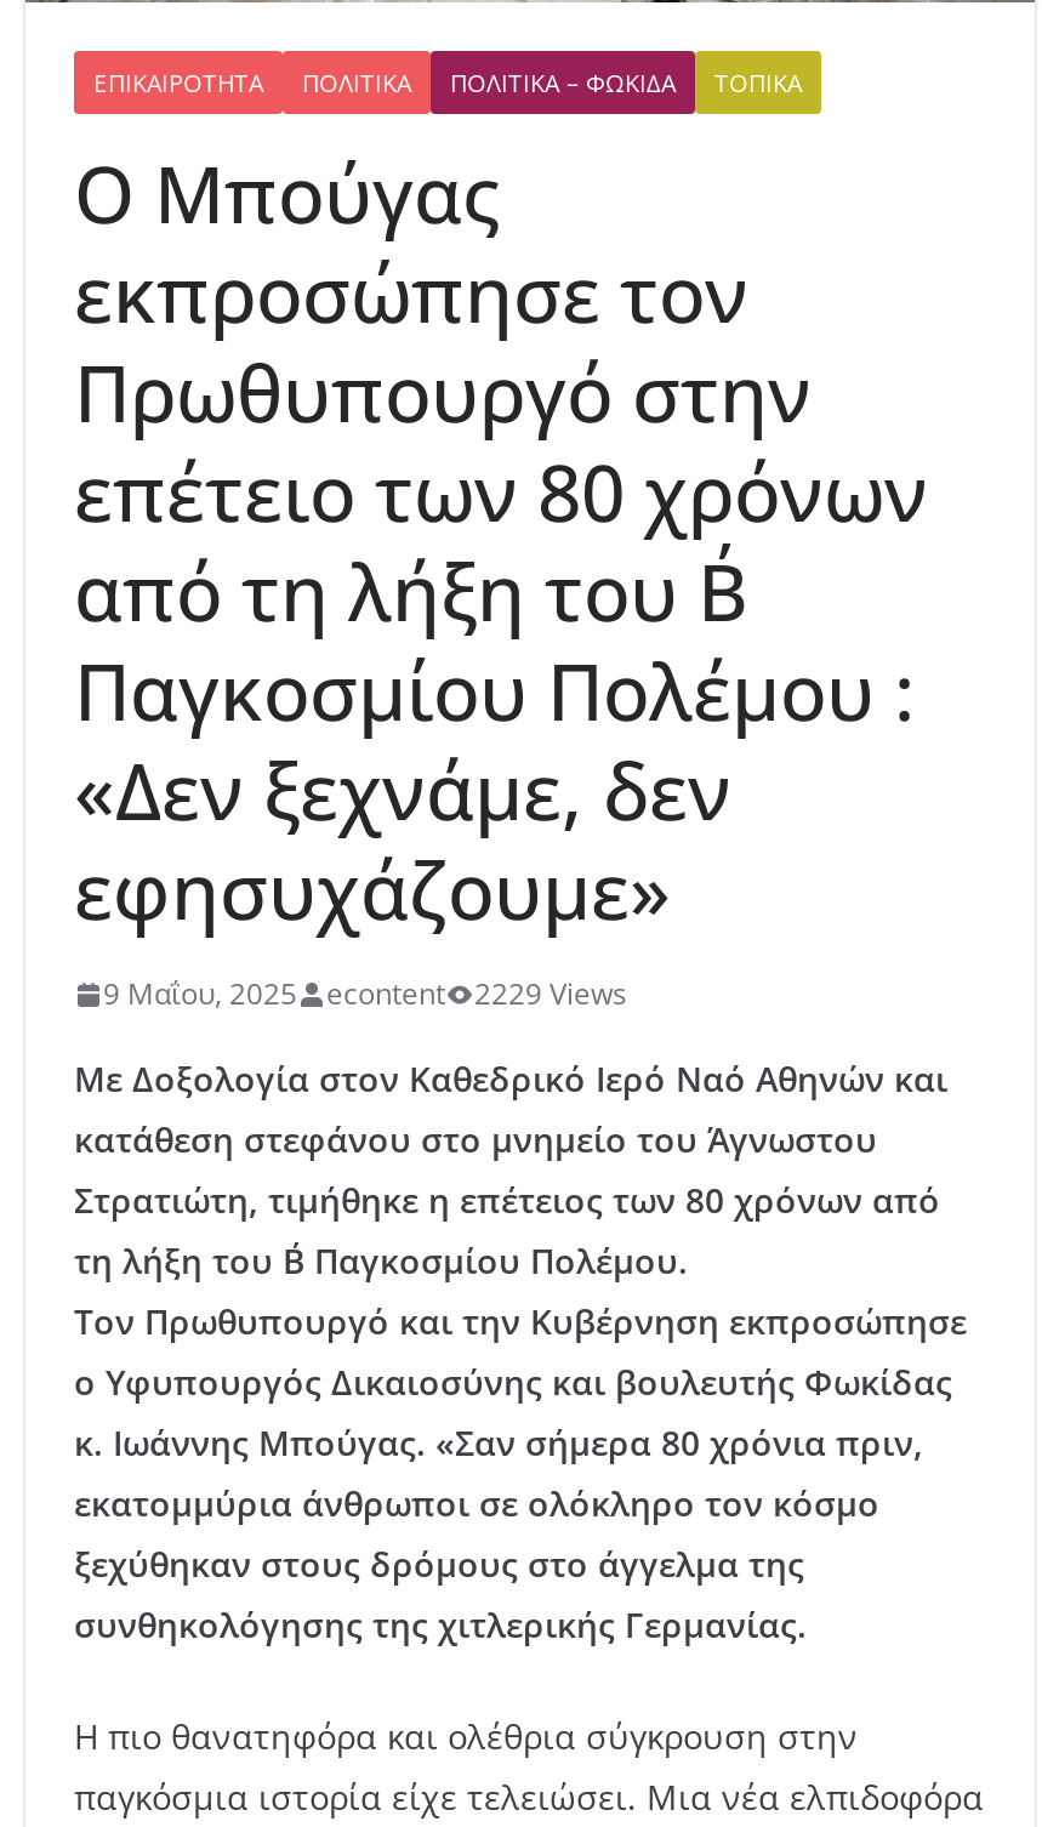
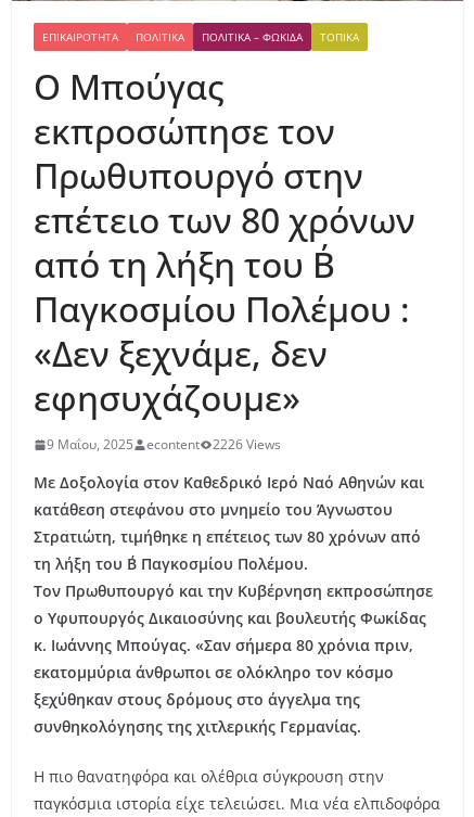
- 2229 Views
+ 2226 Views
